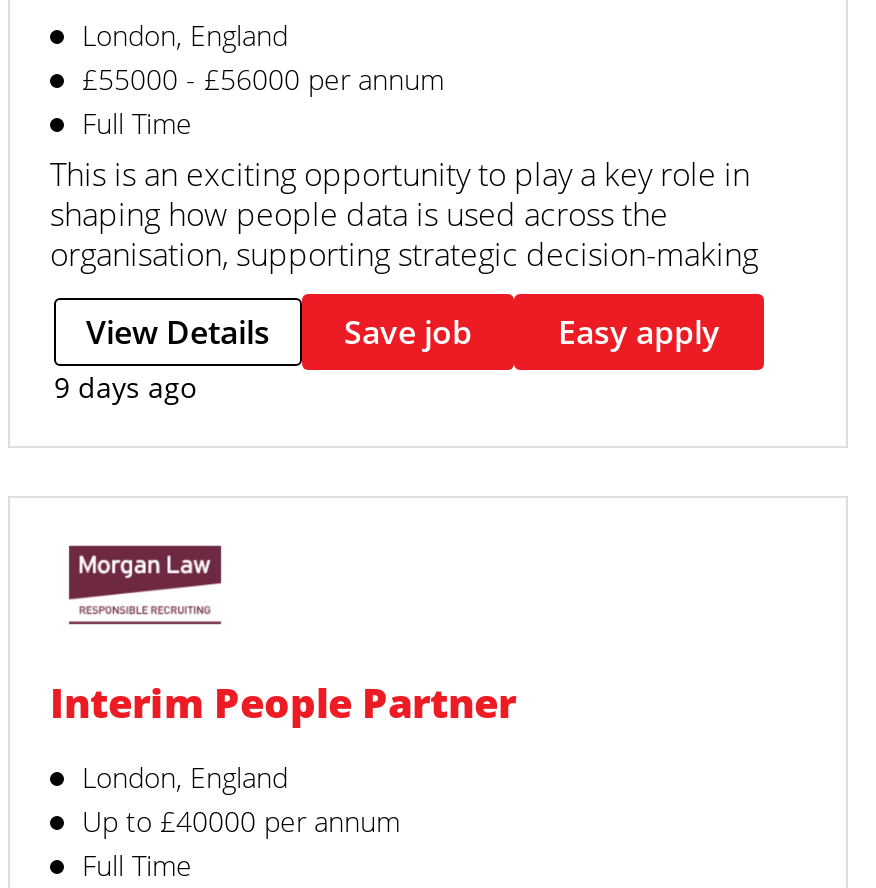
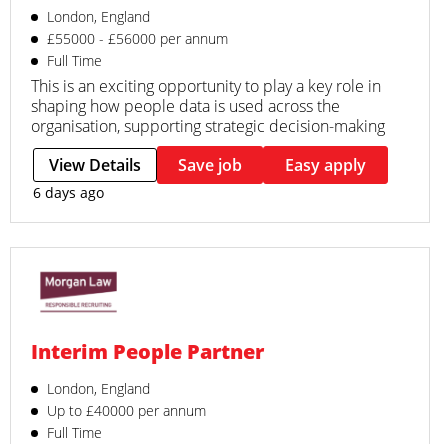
- 9 days ago
+ 6 days ago
